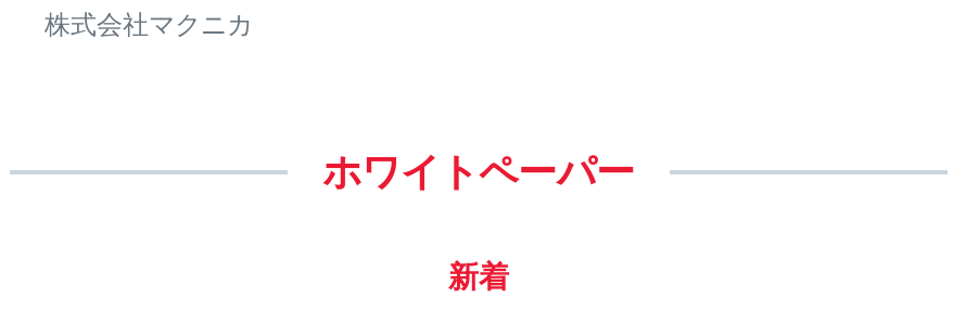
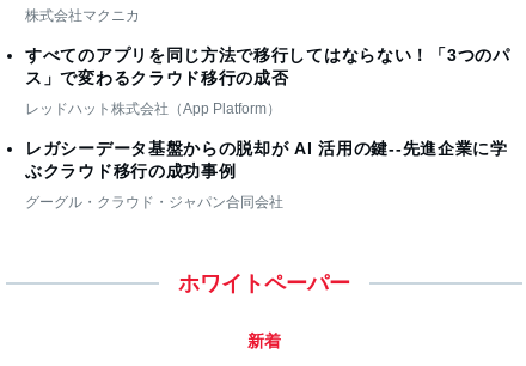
+ すべてのアプリを同じ方法で移行してはならない！「3つのパ
+ ス」で変わるクラウド移行の成否
+ レッドハット株式会社（App Platform）
+ レガシーデータ基盤からの脱却が AI 活用の鍵--先進企業に学
+ ぶクラウド移行の成功事例
+ グーグル・クラウド・ジャパン合同会社
